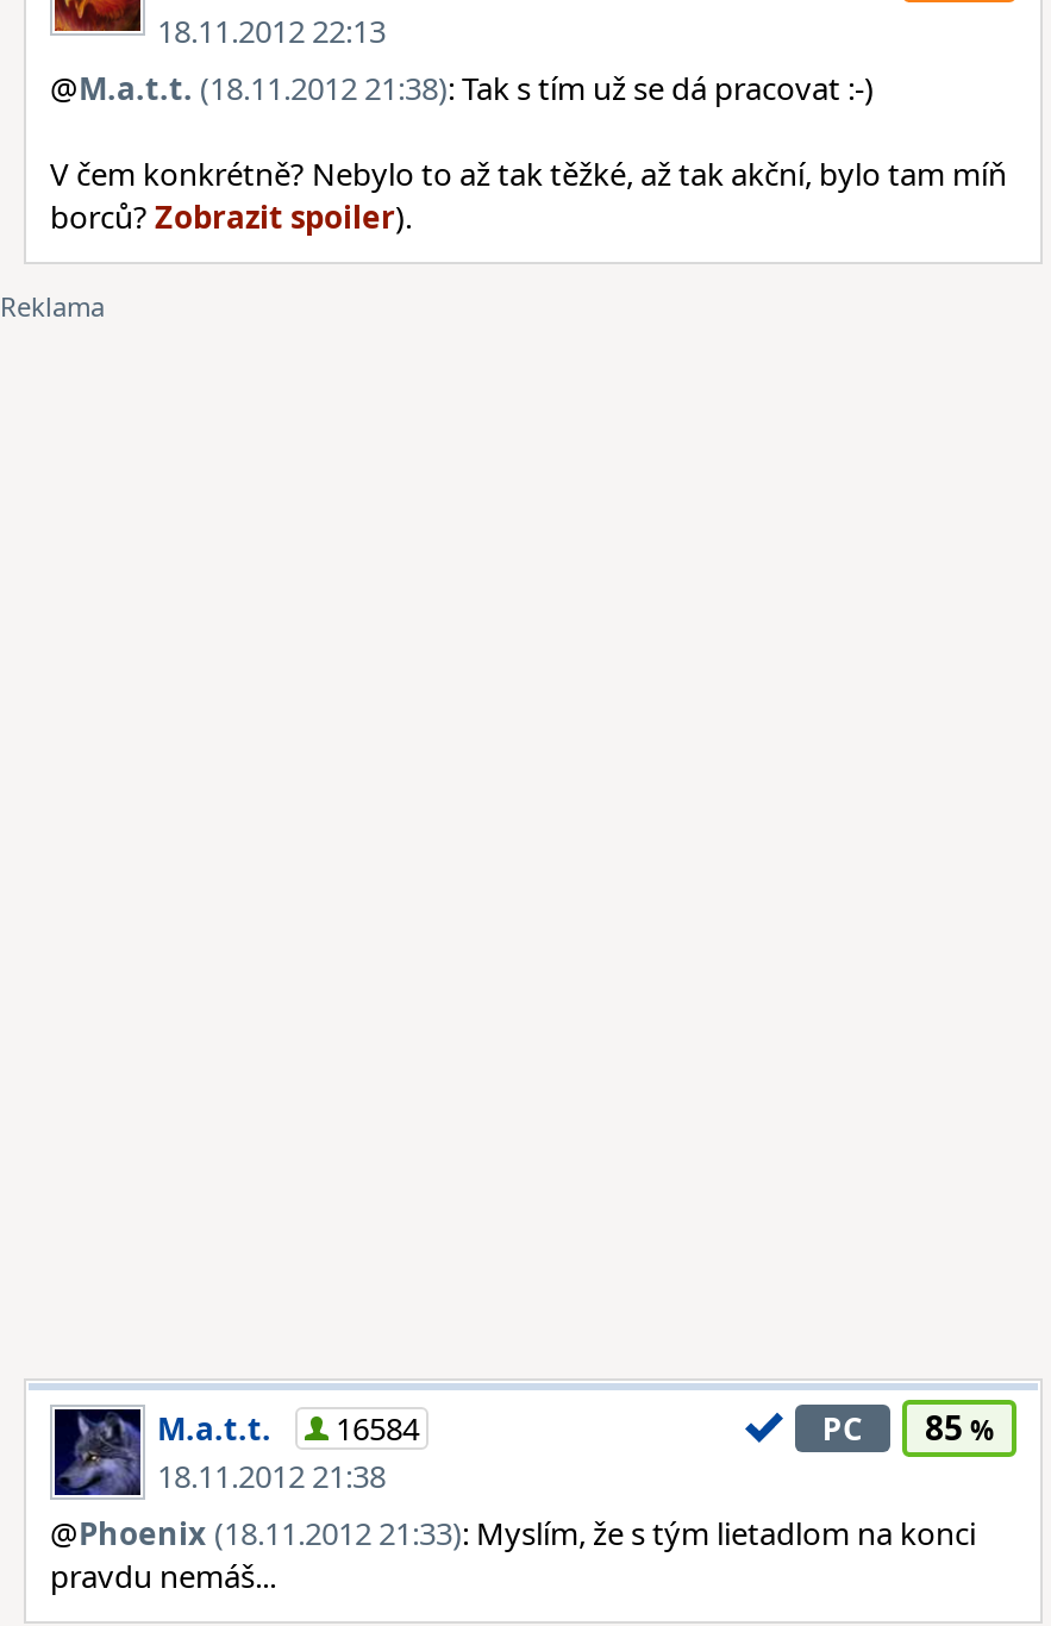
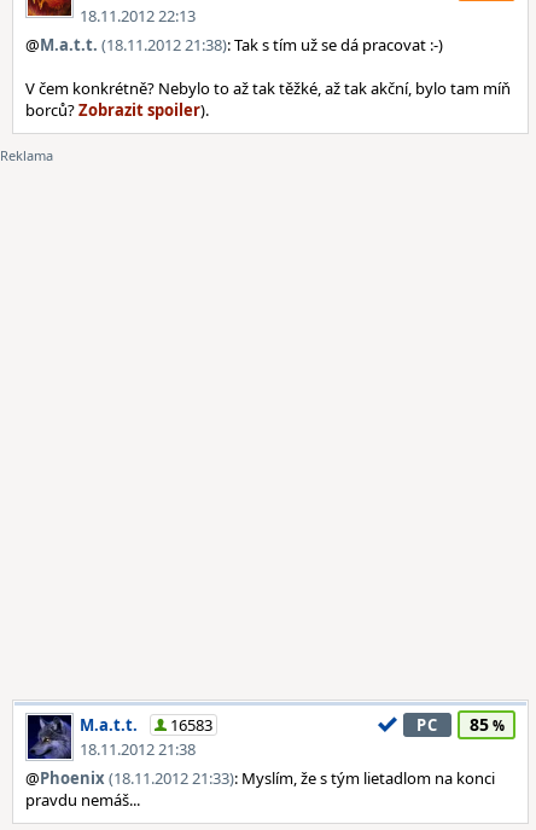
- M.a.t.t. 16584
+ M.a.t.t. 16583
